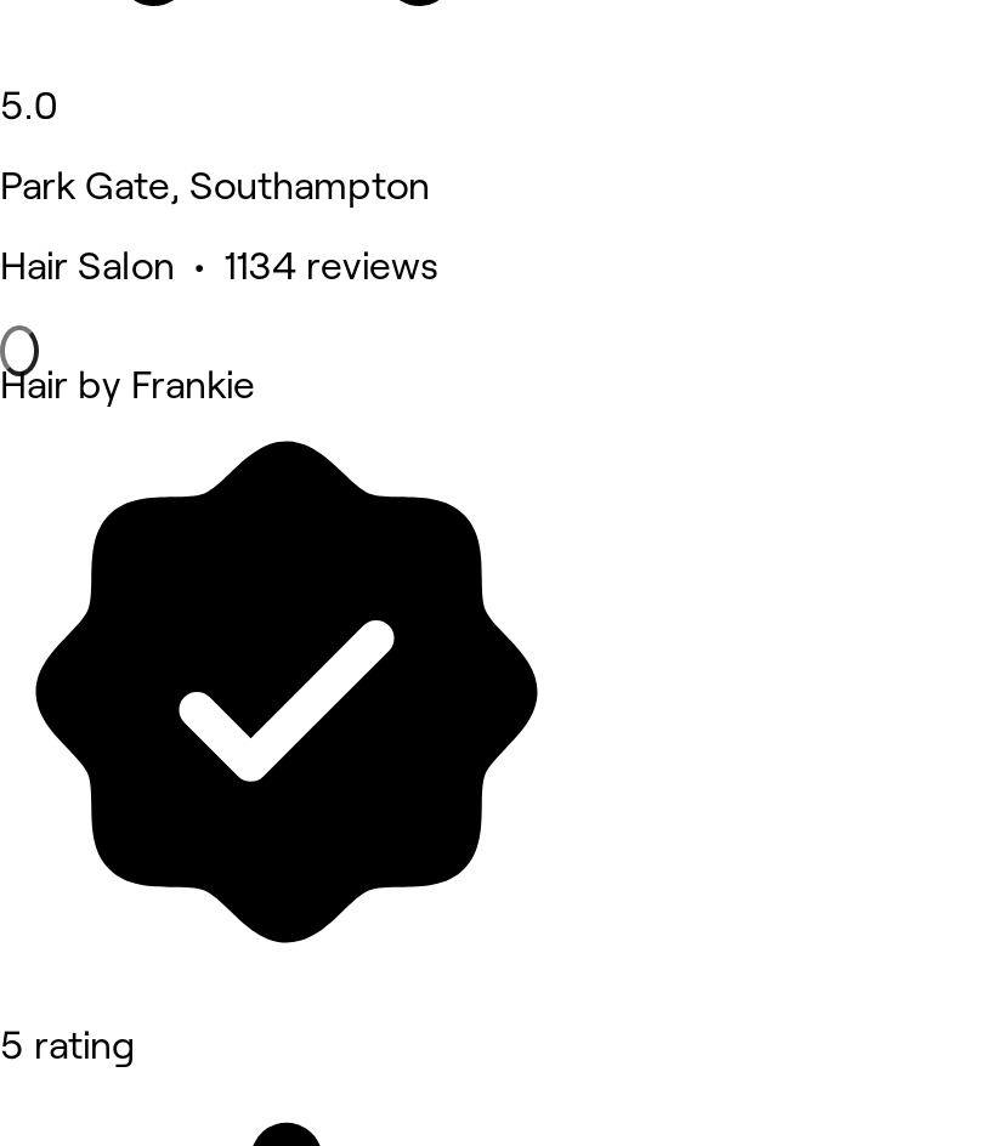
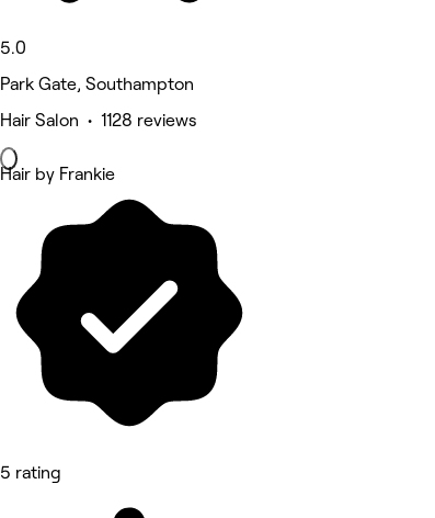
- Hair Salon • 1134 reviews
+ Hair Salon • 1128 reviews
